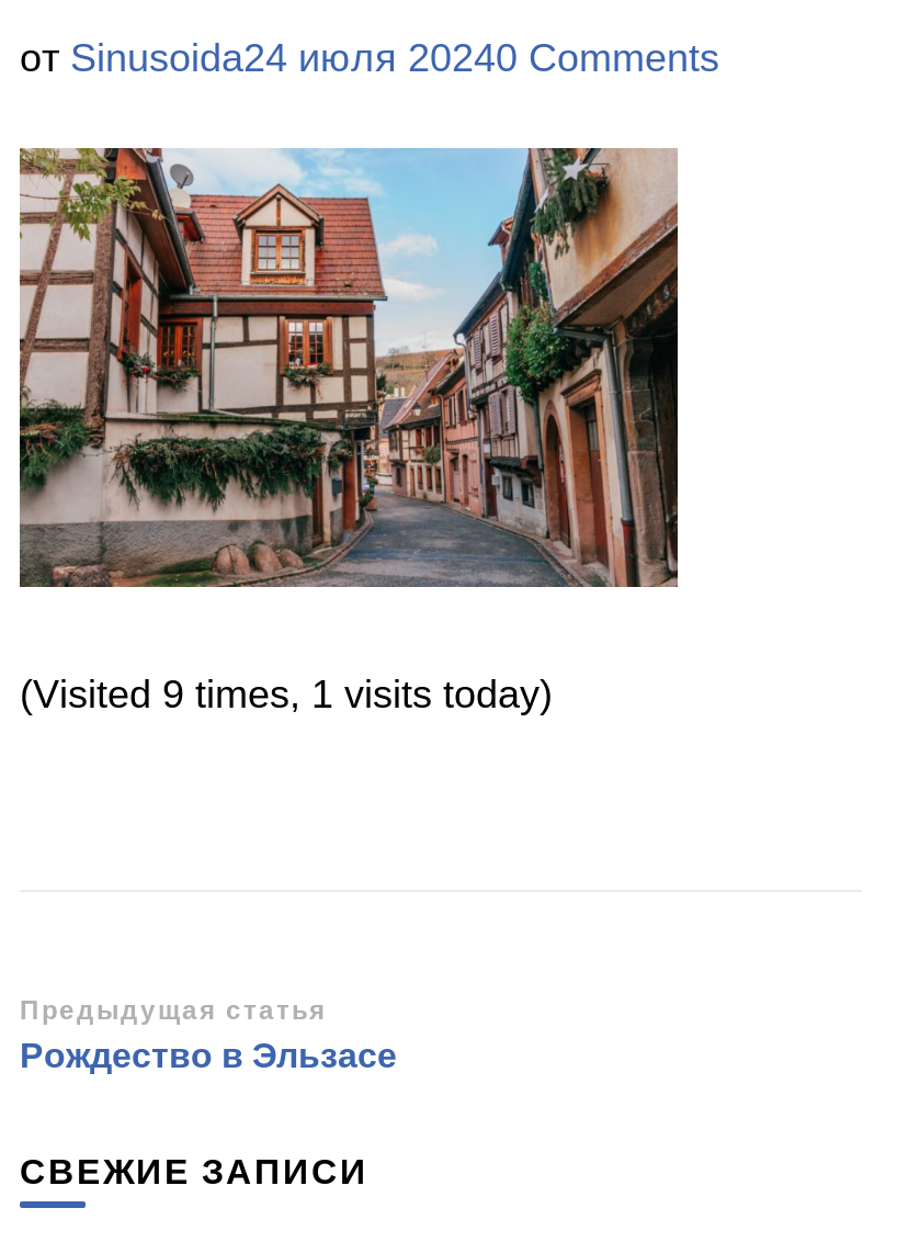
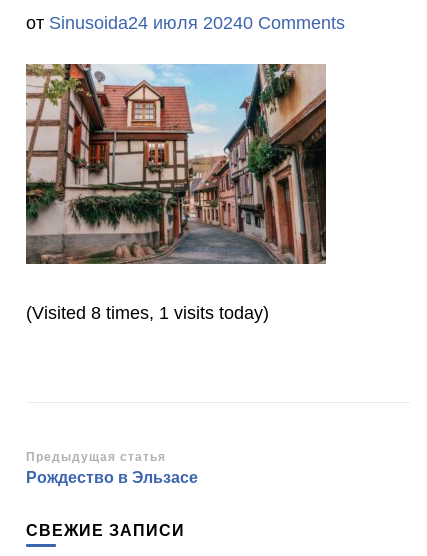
- (Visited 9 times, 1 visits today)
+ (Visited 8 times, 1 visits today)
